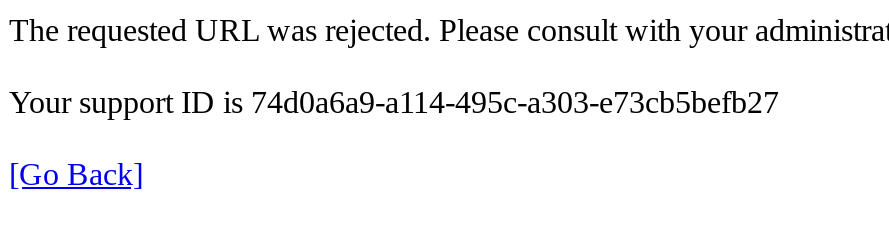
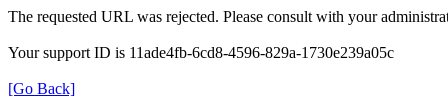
- Your support ID is 74d0a6a9-a114-495c-a303-e73cb5befb27
+ Your support ID is 11ade4fb-6cd8-4596-829a-1730e239a05c
